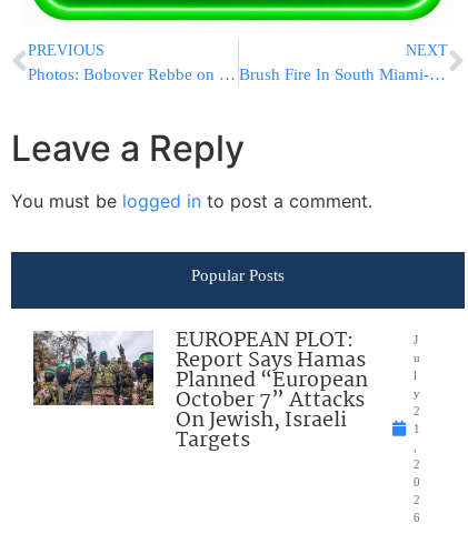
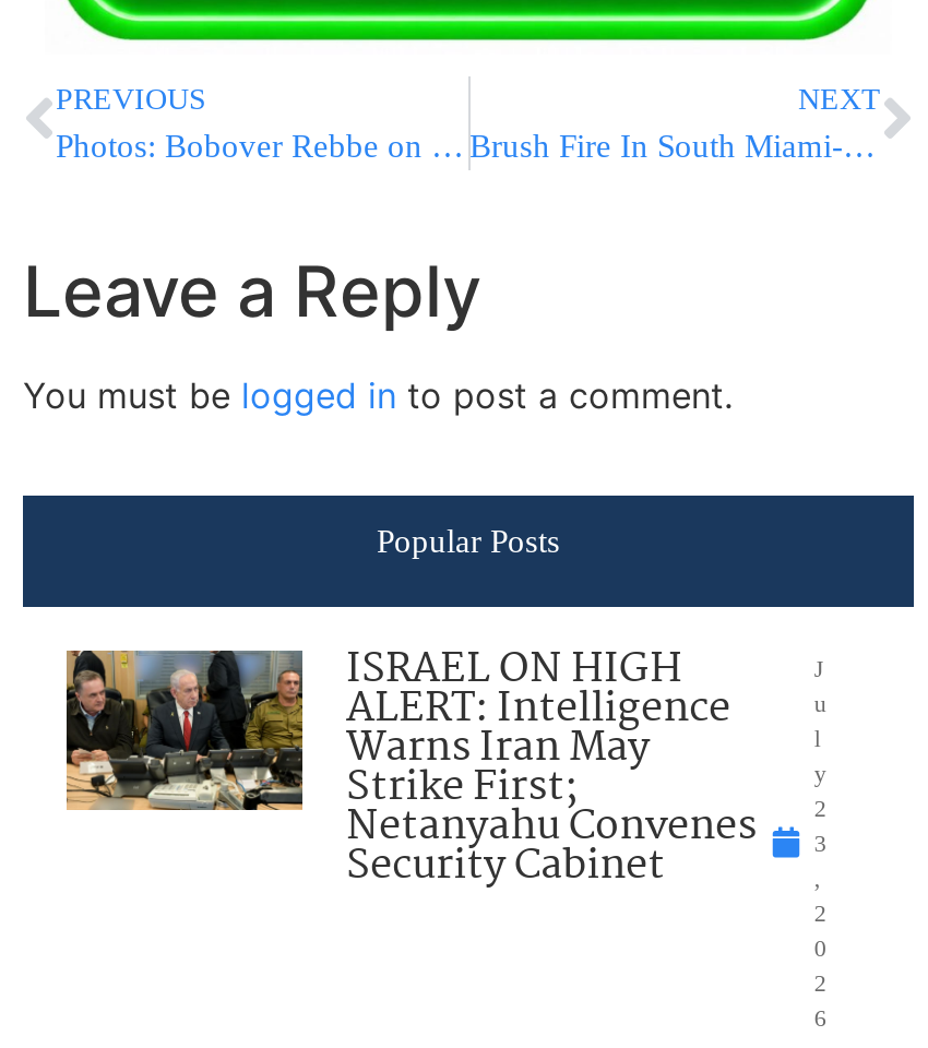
- [image]
- EUROPEAN PLOT:
- Report Says Hamas
- Planned “European
- October 7” Attacks
- On Jewish, Israeli
- Targets
+ [image]
+ ISRAEL ON HIGH
+ ALERT: Intelligence
+ Warns Iran May
+ Strike First;
+ Netanyahu Convenes
+ Security Cabinet

- 1
+ 3
